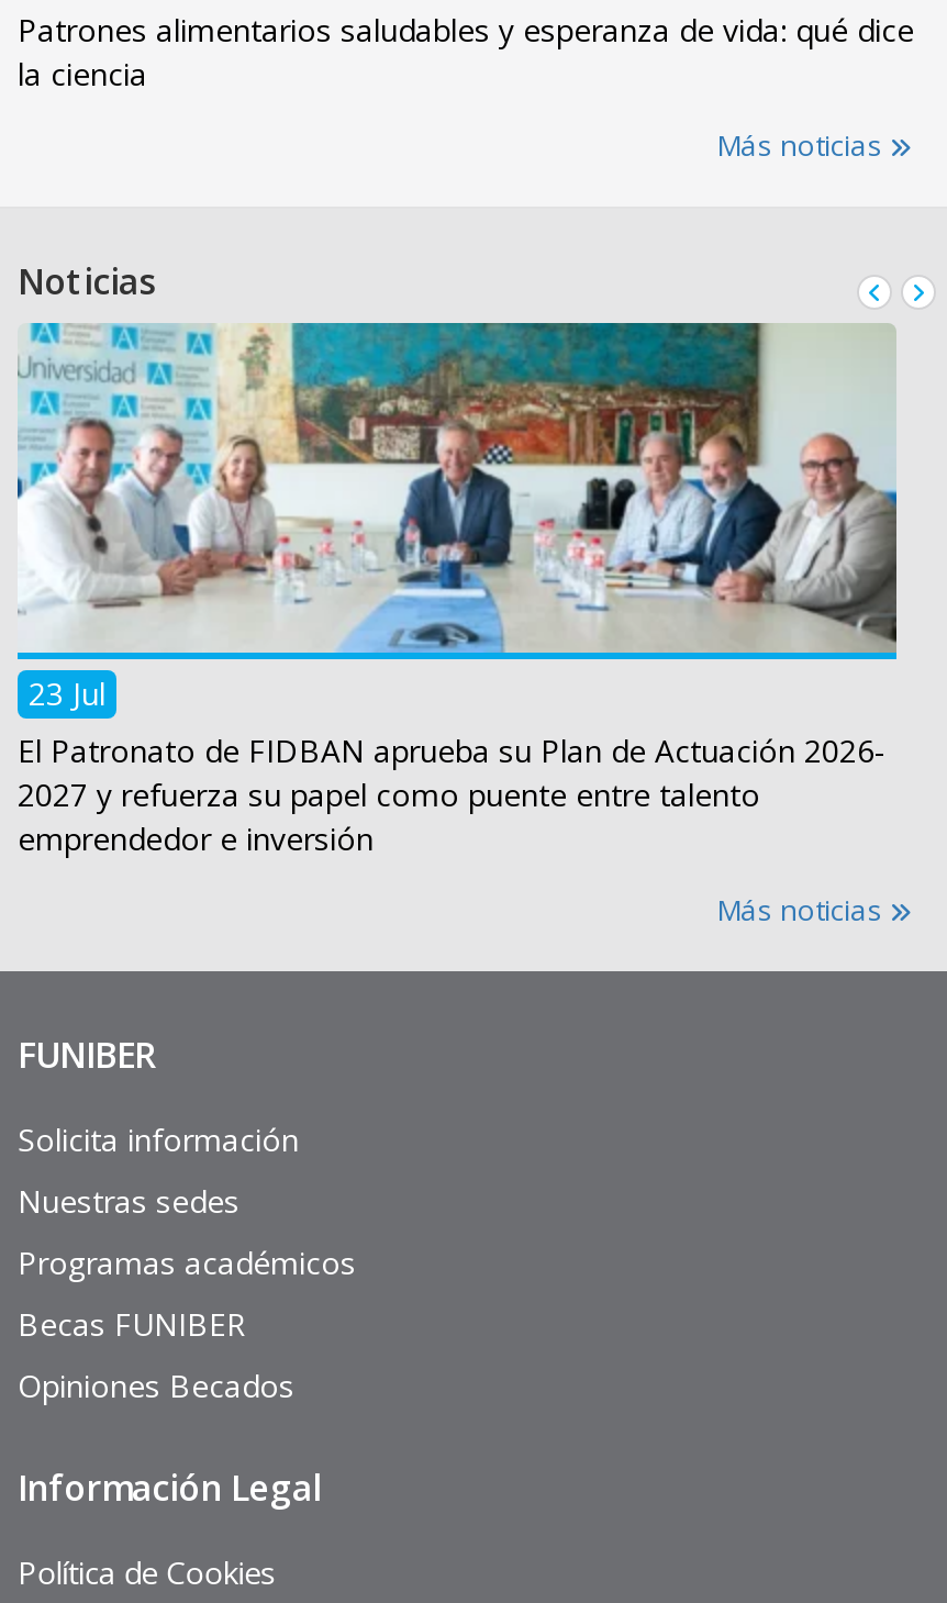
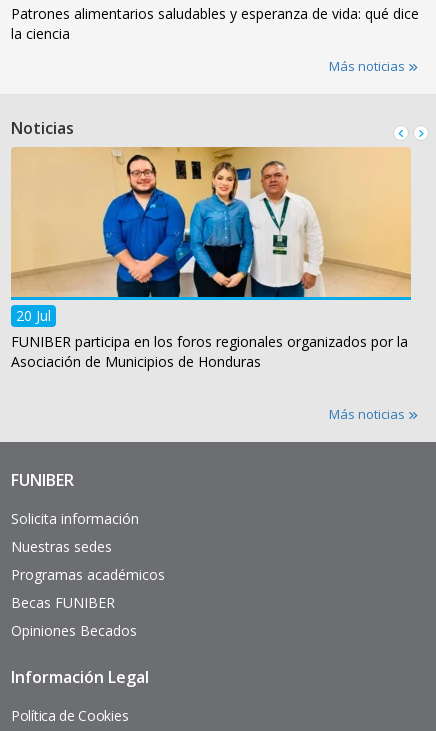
- [image]
- 23 Jul
- El Patronato de FIDBAN aprueba su Plan de Actuación 2026-
- 2027 y refuerza su papel como puente entre talento
- emprendedor e inversión
+ [image]
+ 20 Jul
+ FUNIBER participa en los foros regionales organizados por la
+ Asociación de Municipios de Honduras
